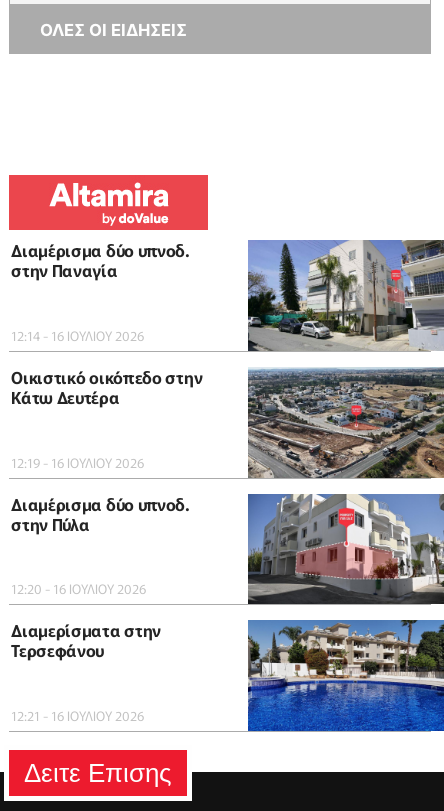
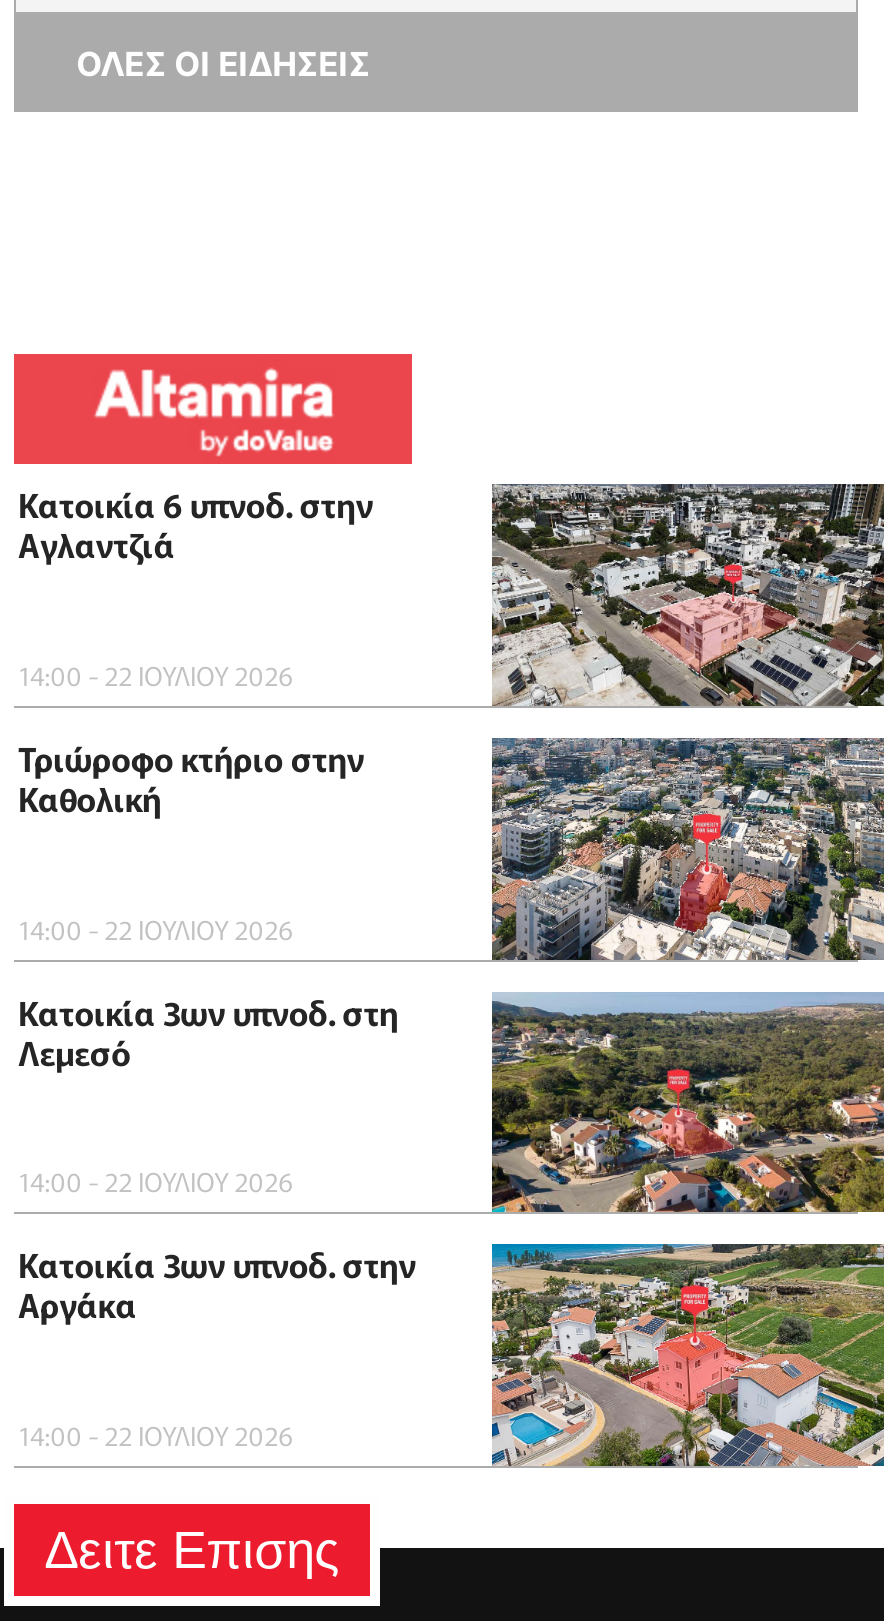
- Διαμέρισμα δύο υπνοδ.
- στην Παναγία
+ Κατοικία 6 υπνοδ. στην
+ Αγλαντζιά

- [image]
+ [image]

- 12:14 - 16 ΙΟΥΛΙΟΥ 2026
+ 14:00 - 22 ΙΟΥΛΙΟΥ 2026

- Οικιστικό οικόπεδο στην
- Κάτω Δευτέρα
+ Τριώροφο κτήριο στην
+ Καθολική

- [image]
+ [image]

- 12:19 - 16 ΙΟΥΛΙΟΥ 2026
+ 14:00 - 22 ΙΟΥΛΙΟΥ 2026

- Διαμέρισμα δύο υπνοδ.
- στην Πύλα
+ Κατοικία 3ων υπνοδ. στη
+ Λεμεσό

- [image]
+ [image]

- 12:20 - 16 ΙΟΥΛΙΟΥ 2026
+ 14:00 - 22 ΙΟΥΛΙΟΥ 2026

- Διαμερίσματα στην
- Τερσεφάνου
+ Κατοικία 3ων υπνοδ. στην
+ Αργάκα

- [image]
+ [image]

- 12:21 - 16 ΙΟΥΛΙΟΥ 2026
+ 14:00 - 22 ΙΟΥΛΙΟΥ 2026
